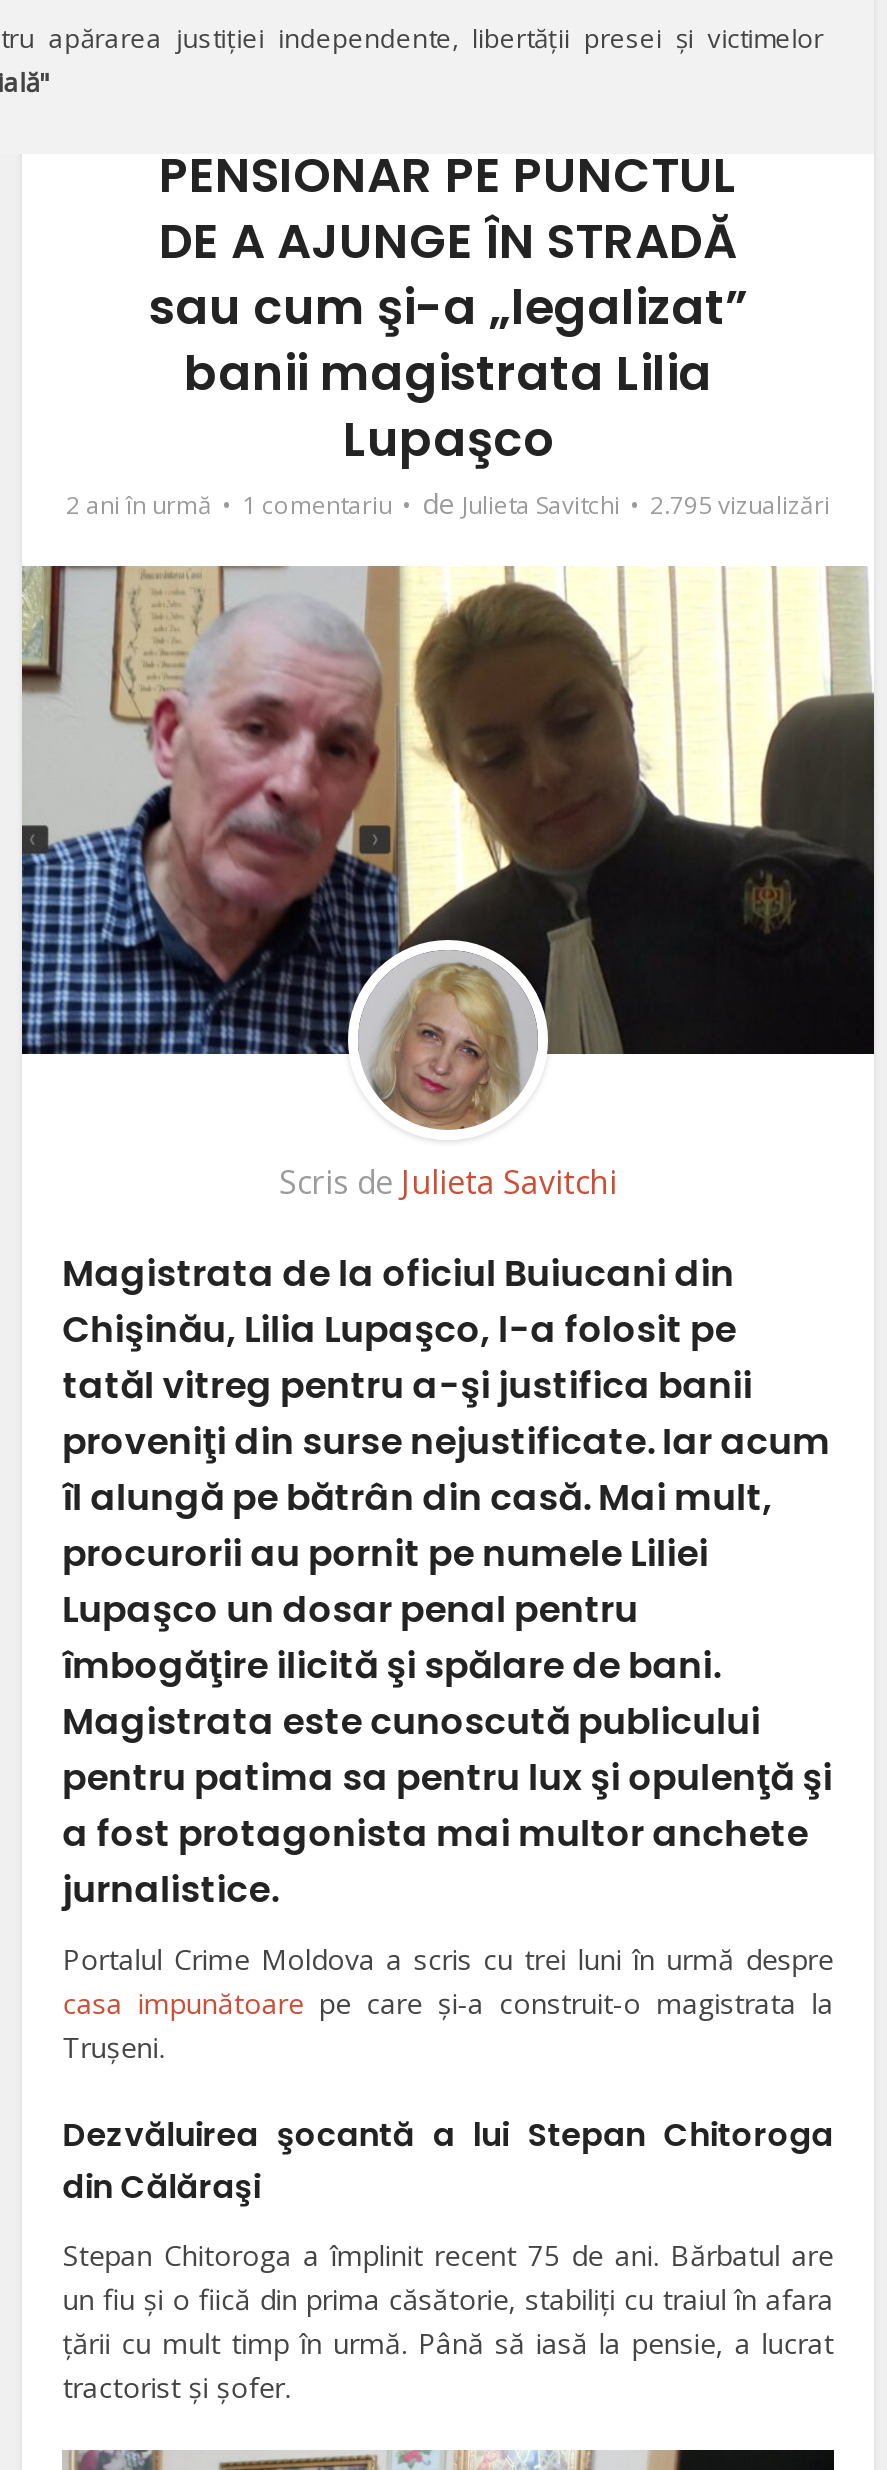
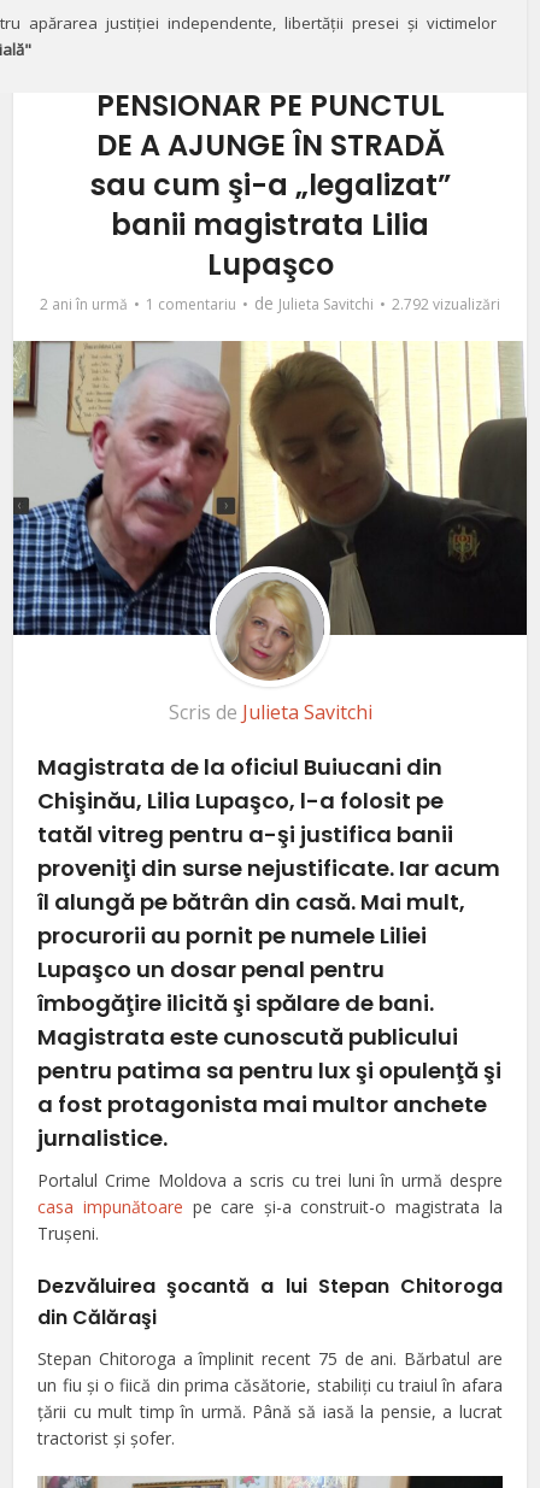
- 2 ani în urmă 1 comentariu de Julieta Savitchi 2.795 vizualizări
+ 2 ani în urmă 1 comentariu de Julieta Savitchi 2.792 vizualizări
